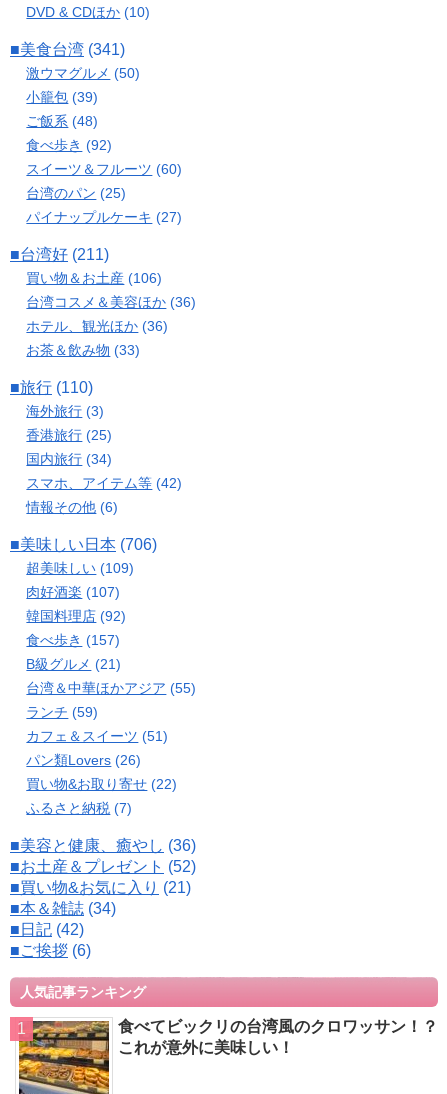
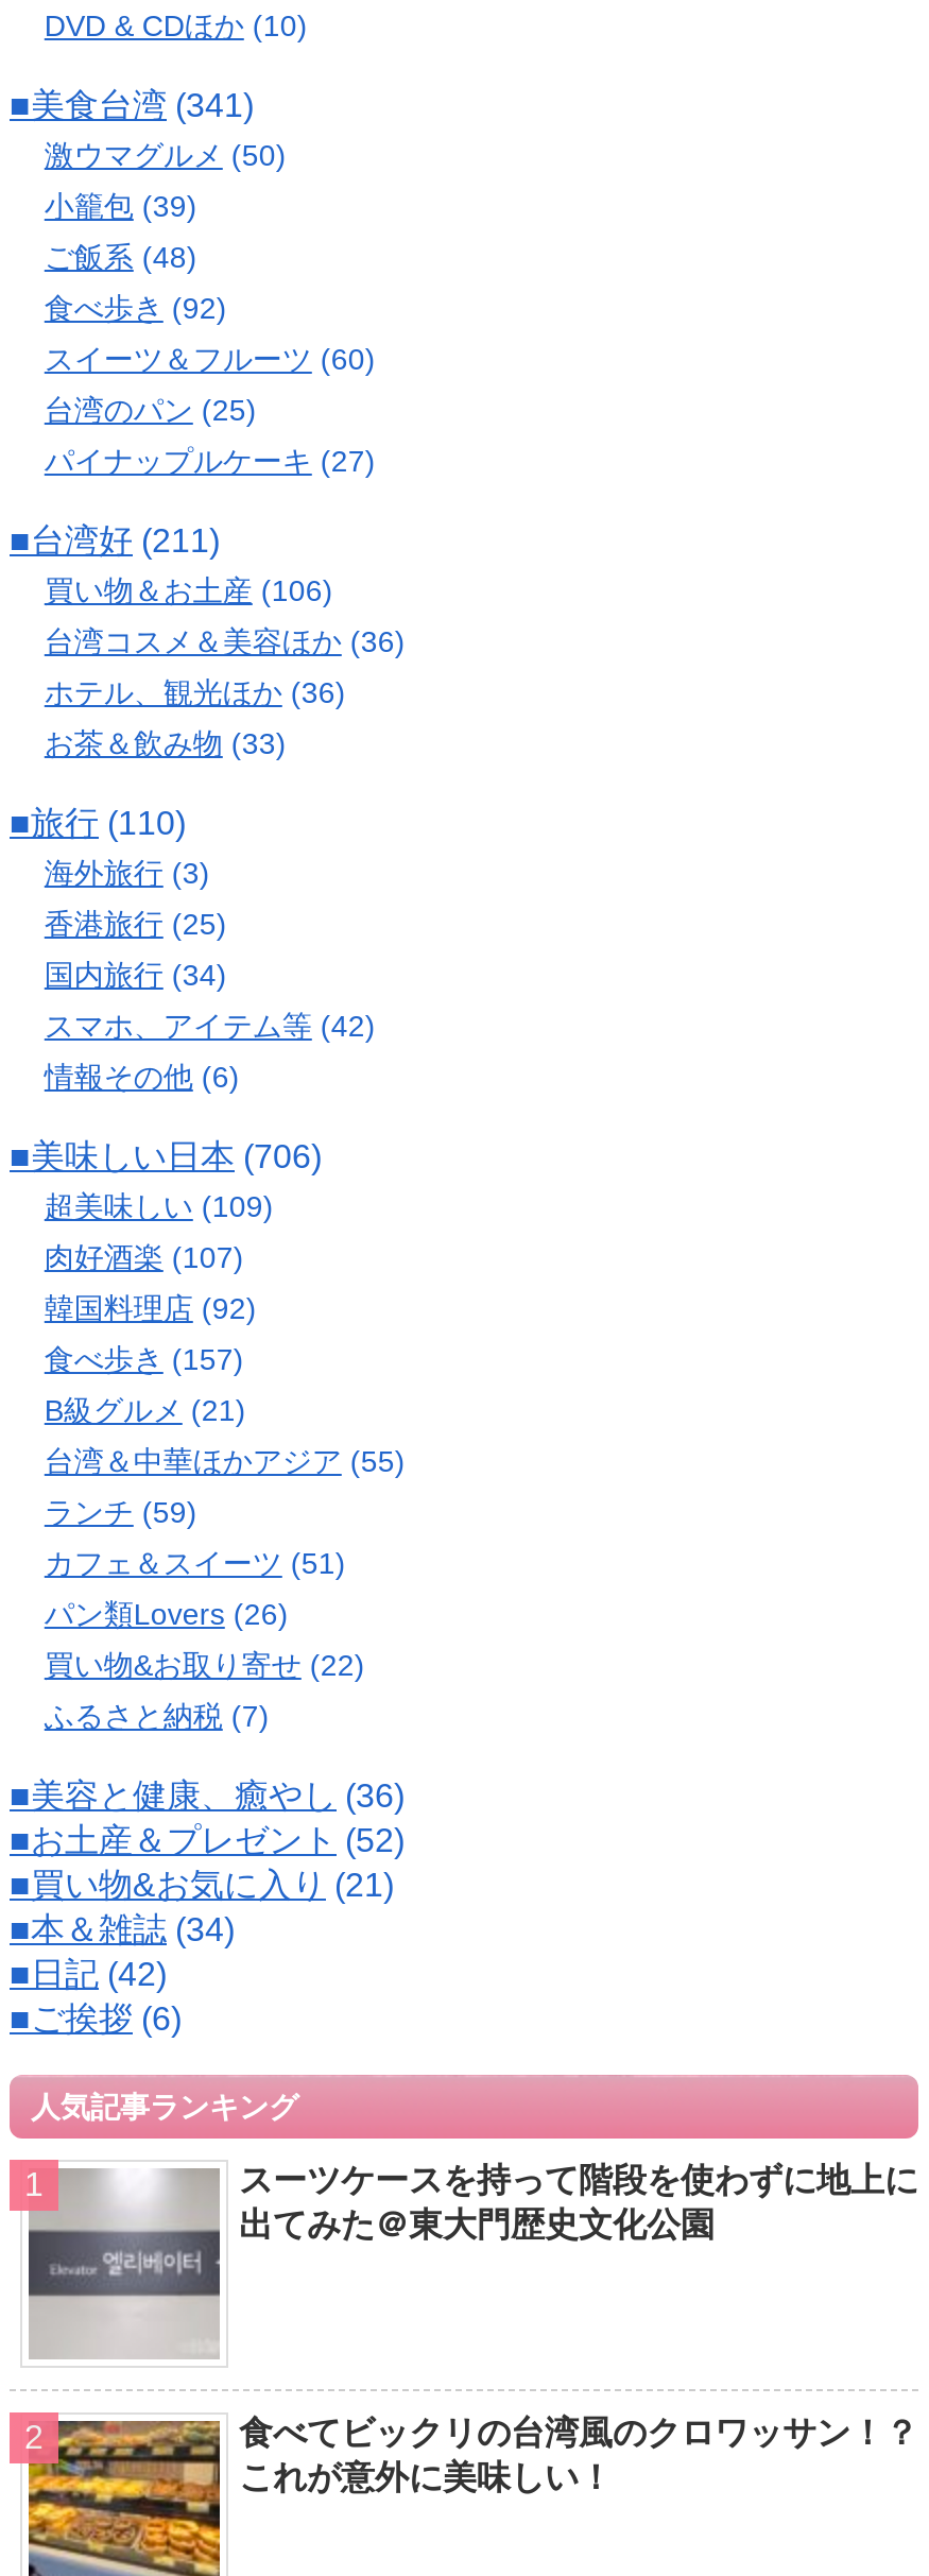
+ [image]
+ スーツケースを持って階段を使わずに地上に
+ 出てみた＠東大門歴史文化公園
